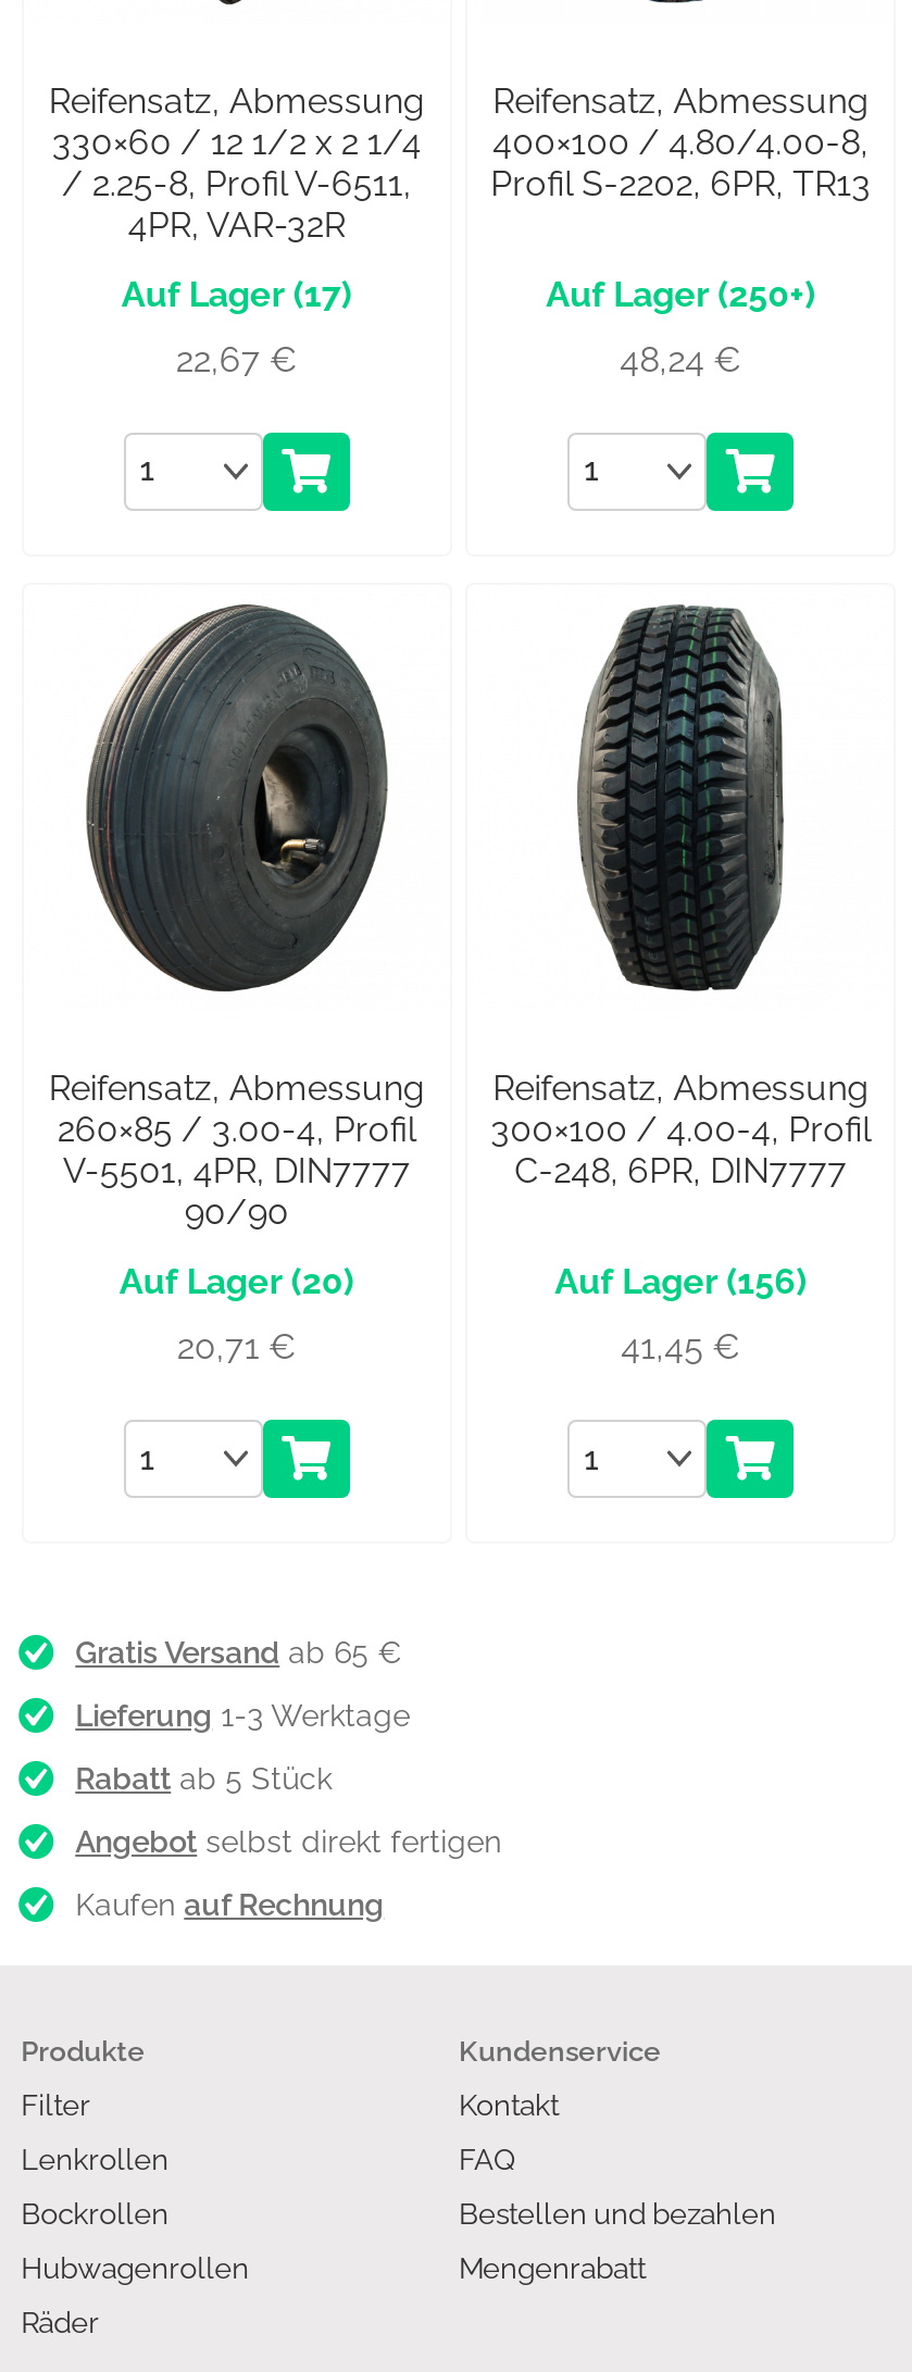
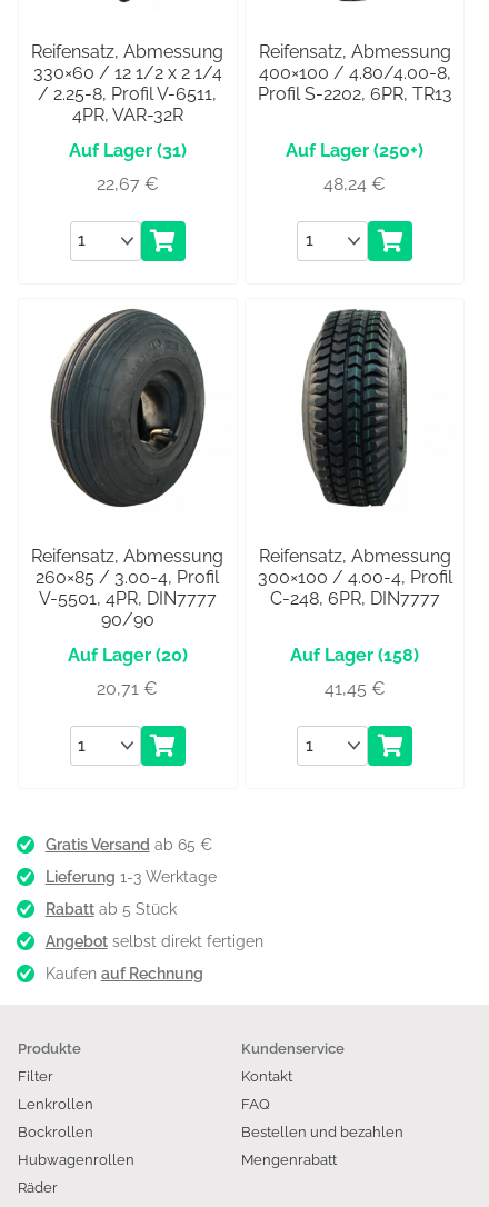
- (17)
+ (31)

- (156)
+ (158)
